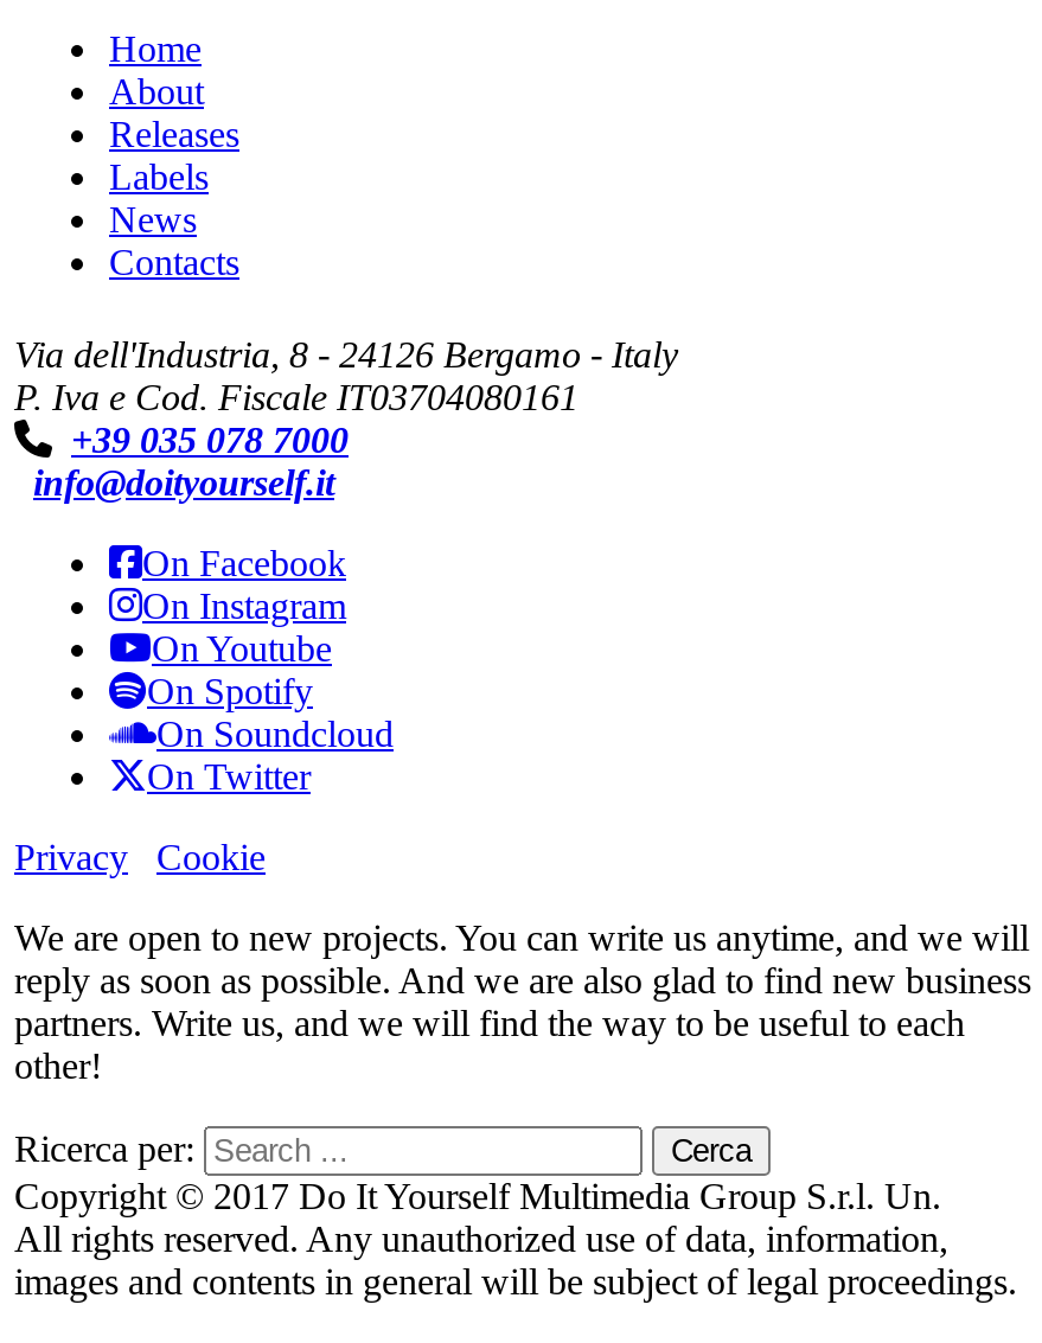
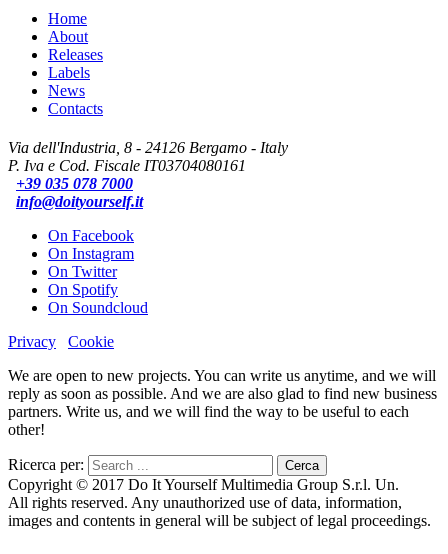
- On Youtube

moved up: On Twitter
